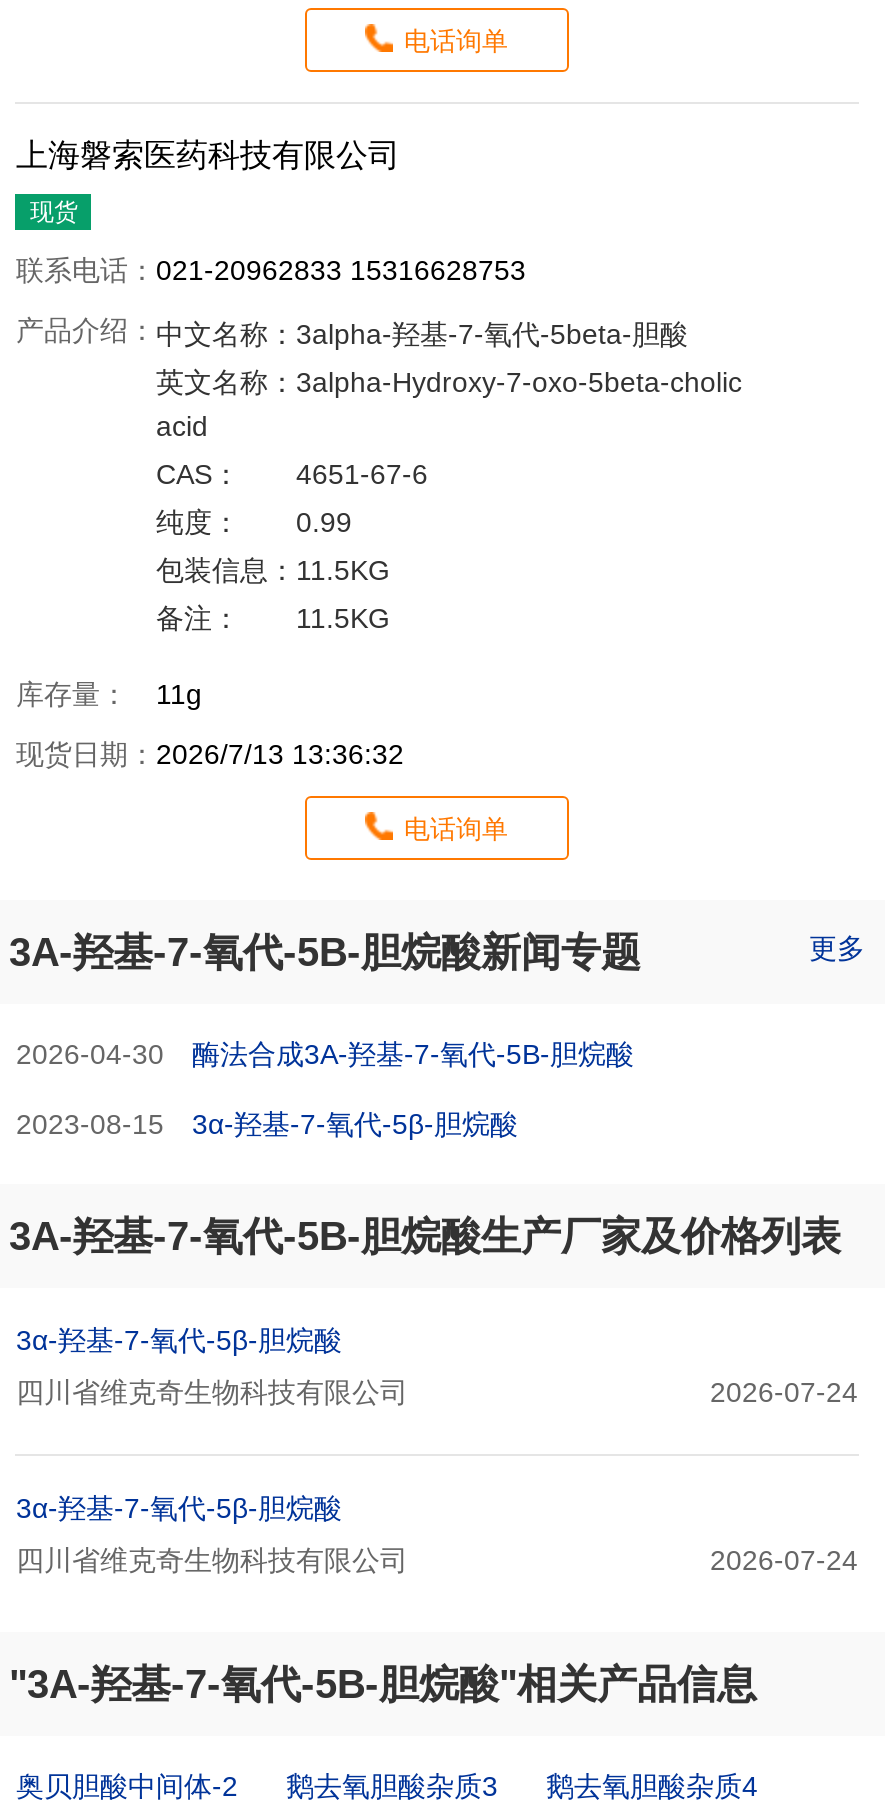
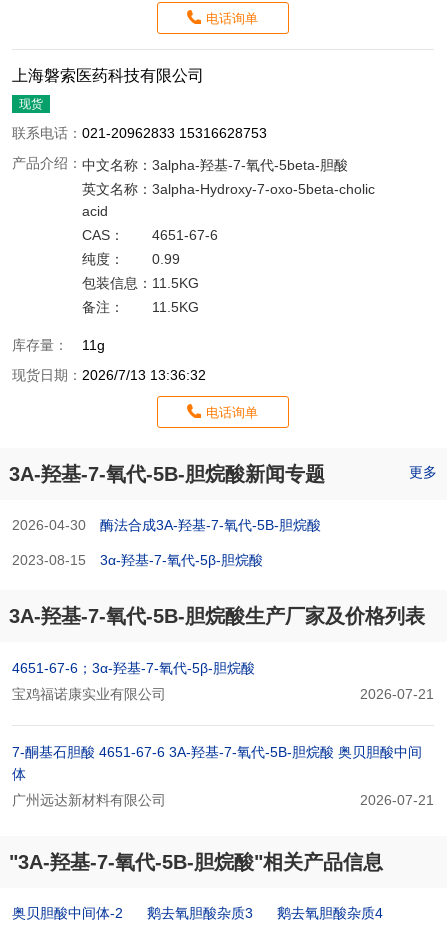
- 3α-羟基-7-氧代-5β-胆烷酸
+ 4651-67-6；3α-羟基-7-氧代-5β-胆烷酸

- 四川省维克奇生物科技有限公司
- 2026-07-24
+ 宝鸡福诺康实业有限公司
+ 2026-07-21

- 3α-羟基-7-氧代-5β-胆烷酸
+ 7-酮基石胆酸 4651-67-6 3Α-羟基-7-氧代-5Β-胆烷酸 奥贝胆酸中间
+ 体

- 四川省维克奇生物科技有限公司
- 2026-07-24
+ 广州远达新材料有限公司
+ 2026-07-21
